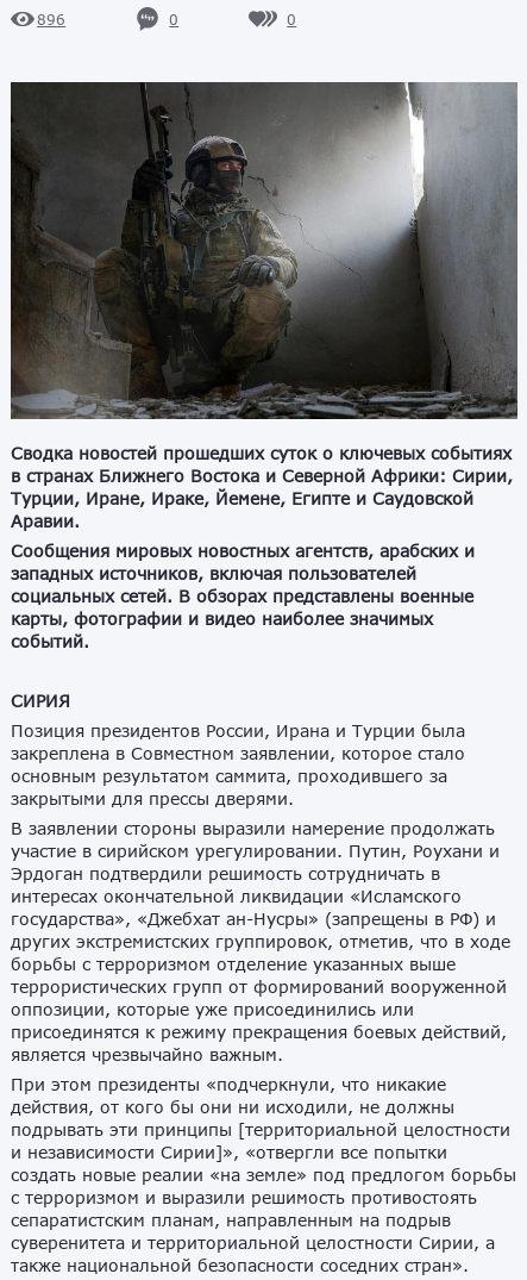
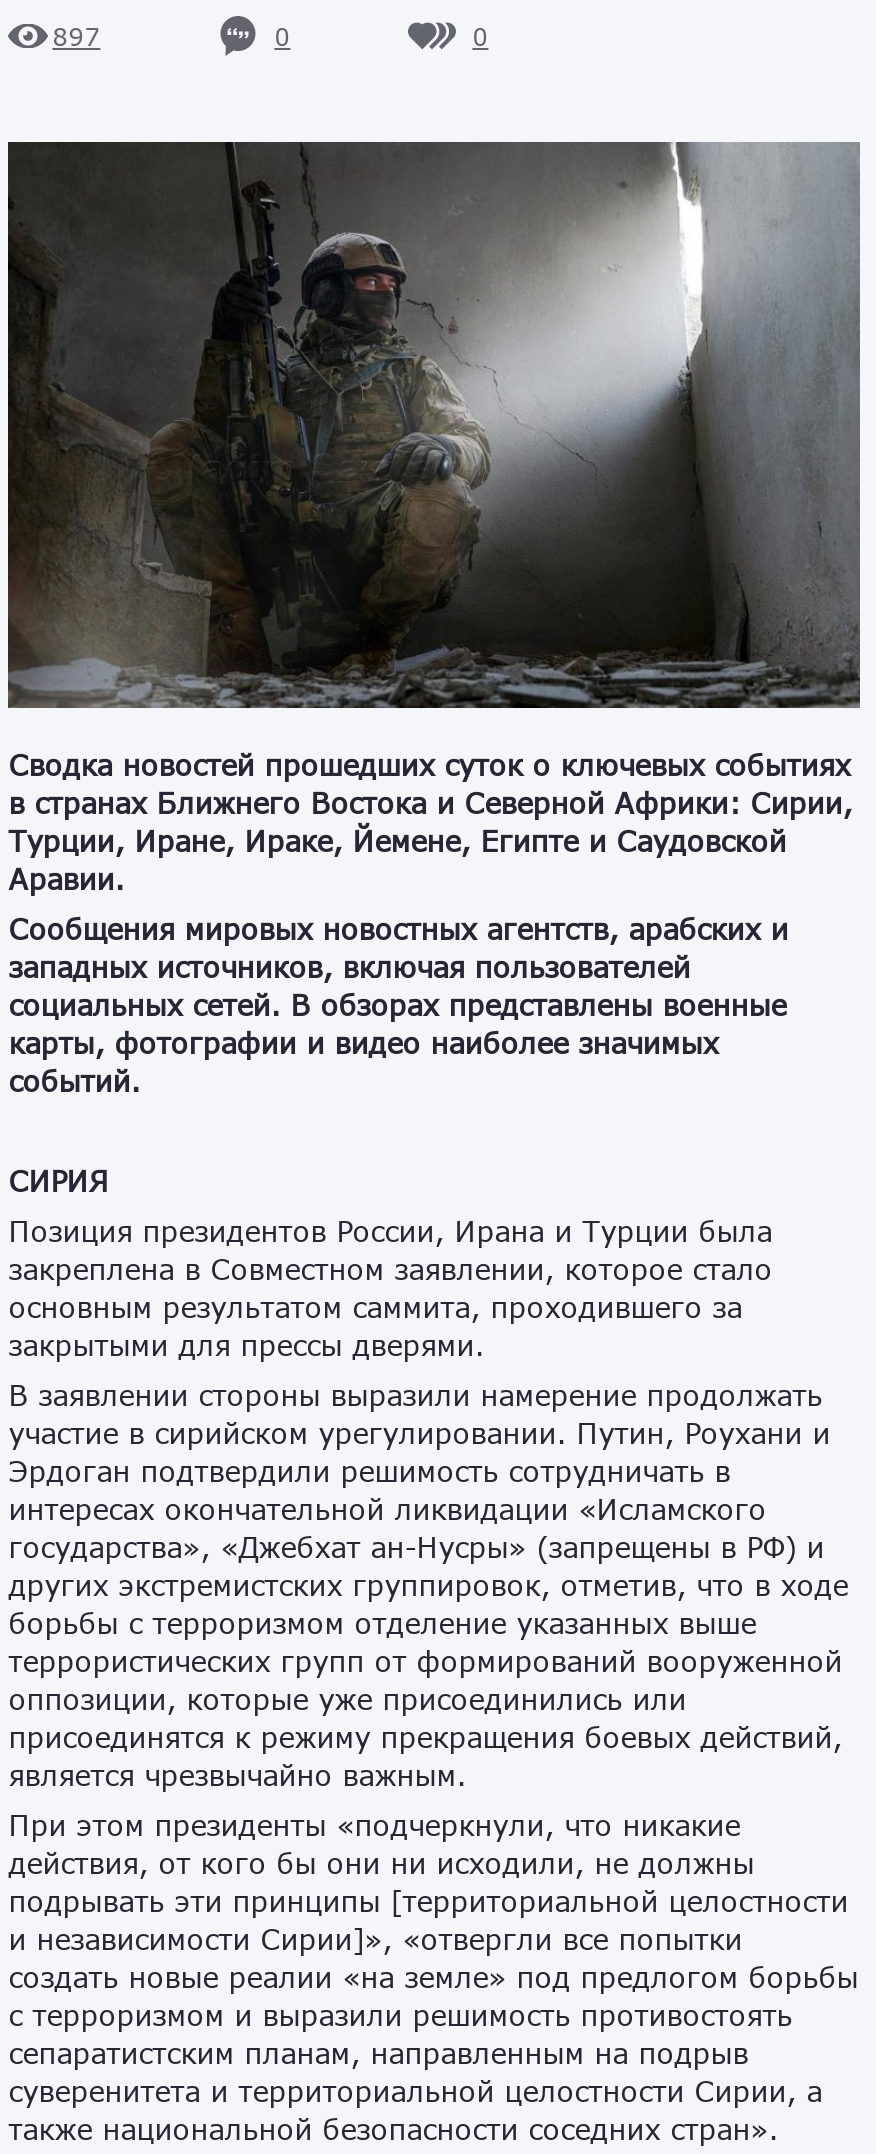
- 896
+ 897
